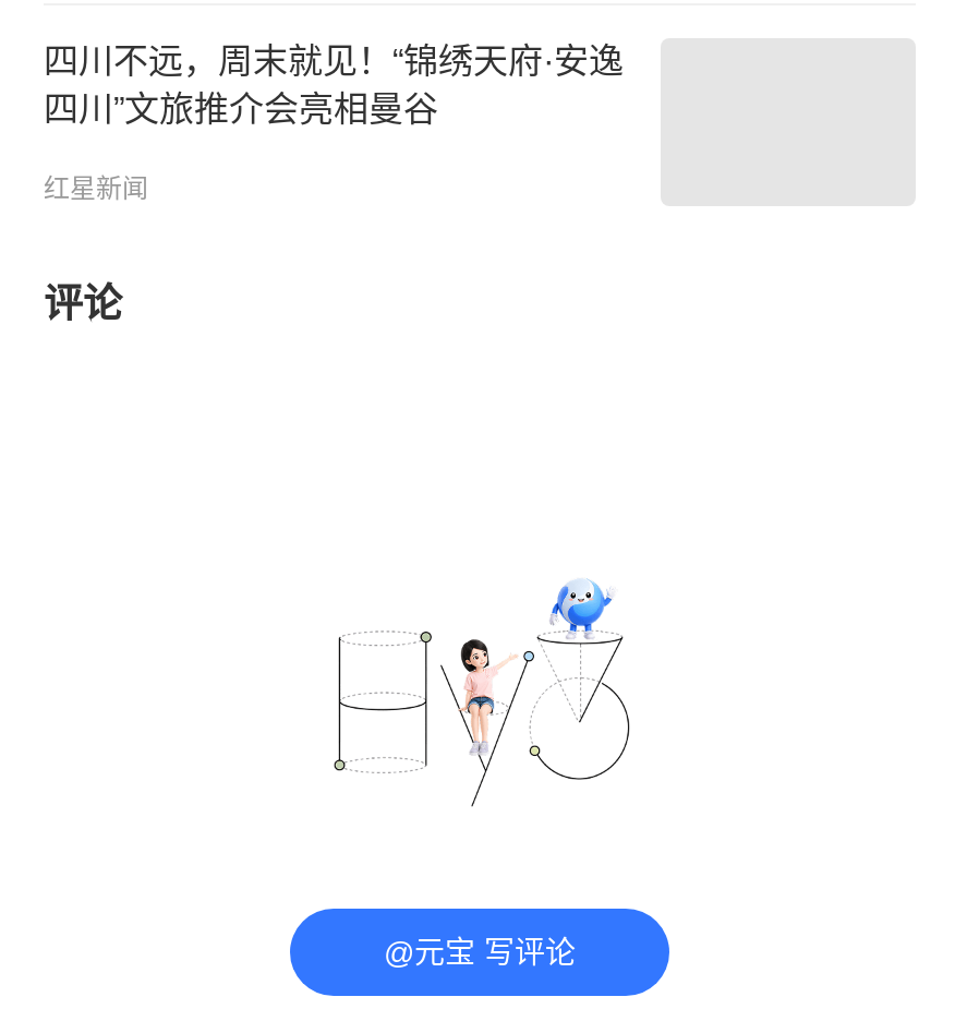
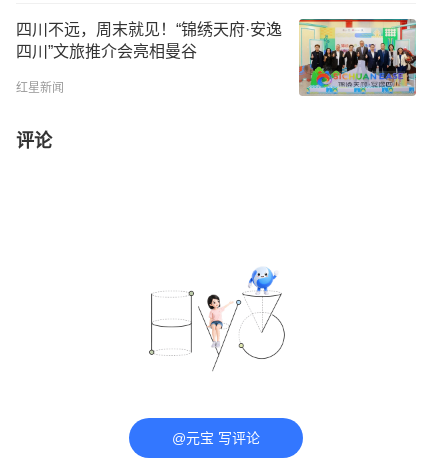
+ [image]
